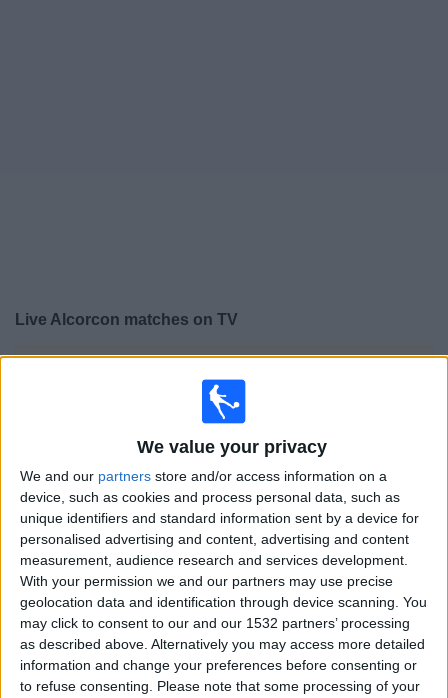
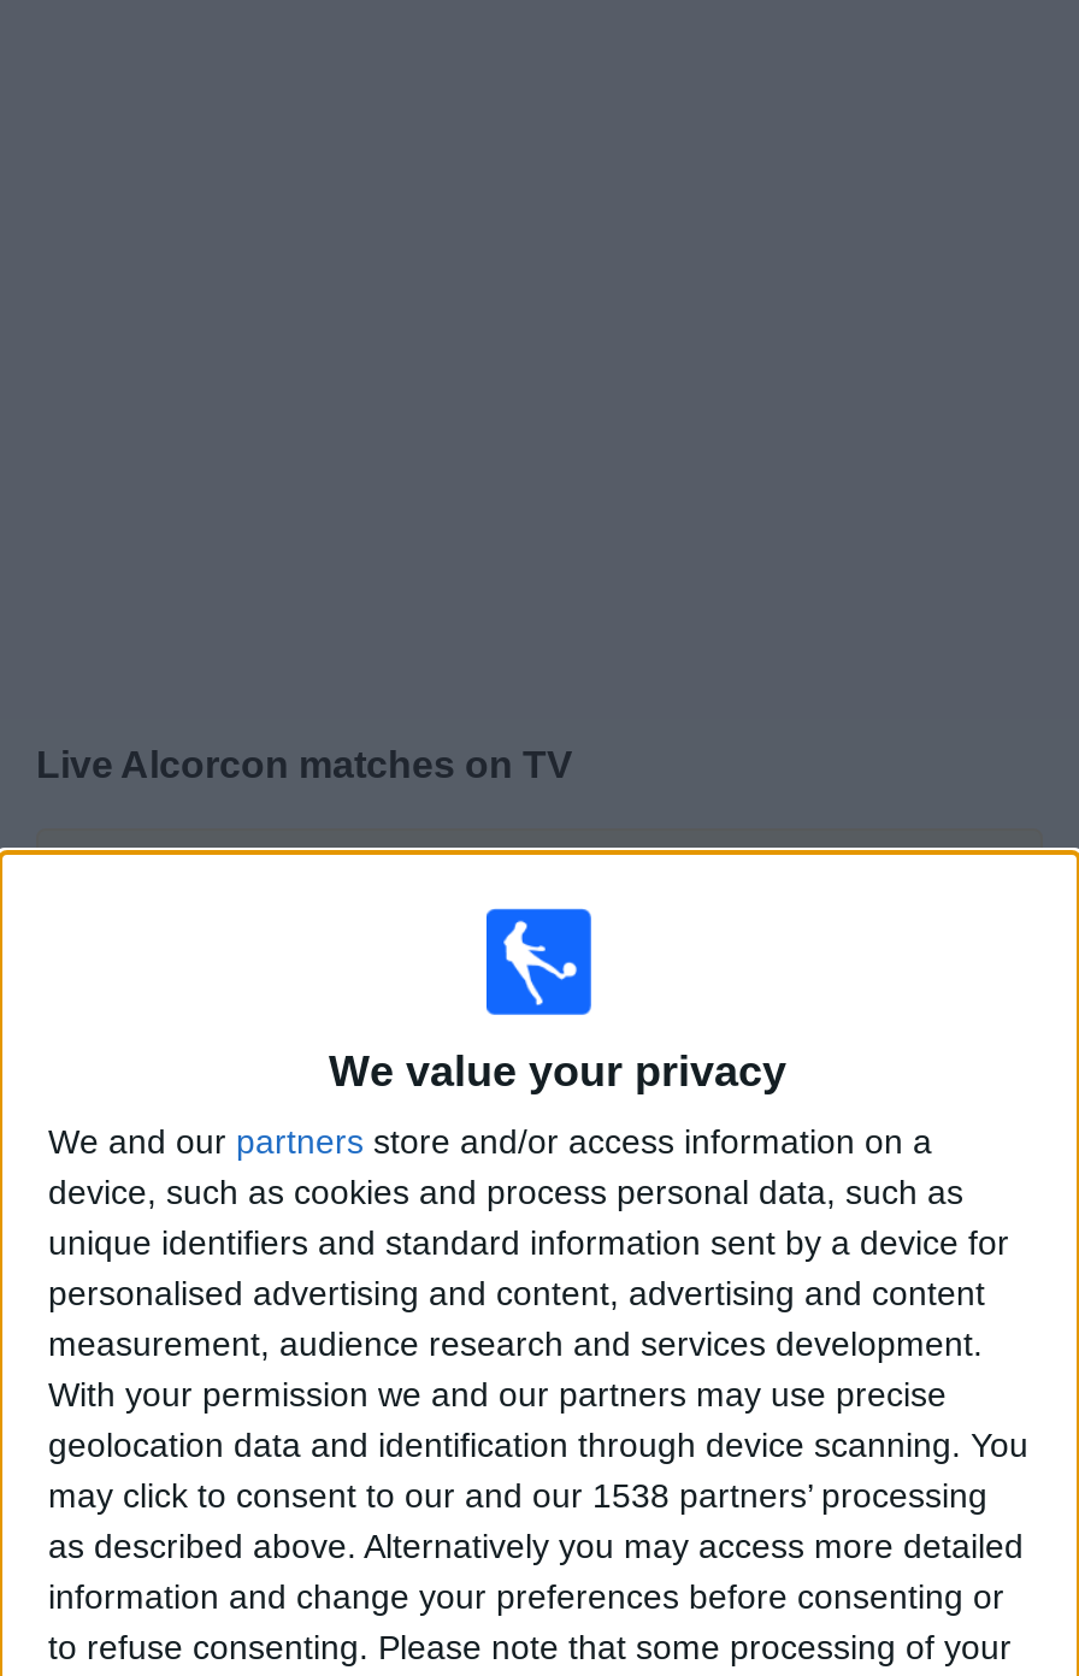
- may click to consent to our and our 1532 partners’ processing
+ may click to consent to our and our 1538 partners’ processing
